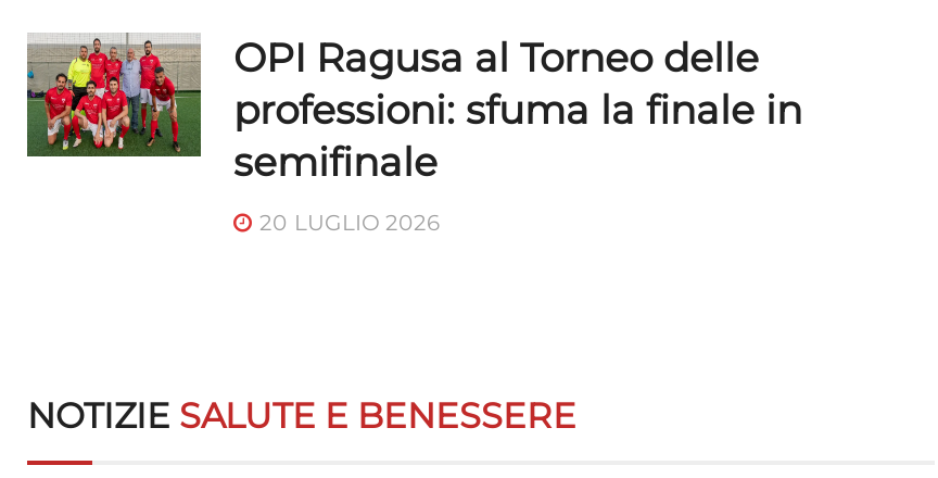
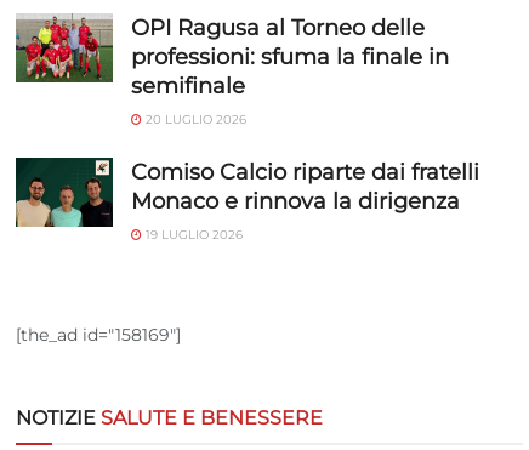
+ [image]
+ Comiso Calcio riparte dai fratelli
+ Monaco e rinnova la dirigenza
+ 19 LUGLIO 2026

+ [the_ad id="158169"]
